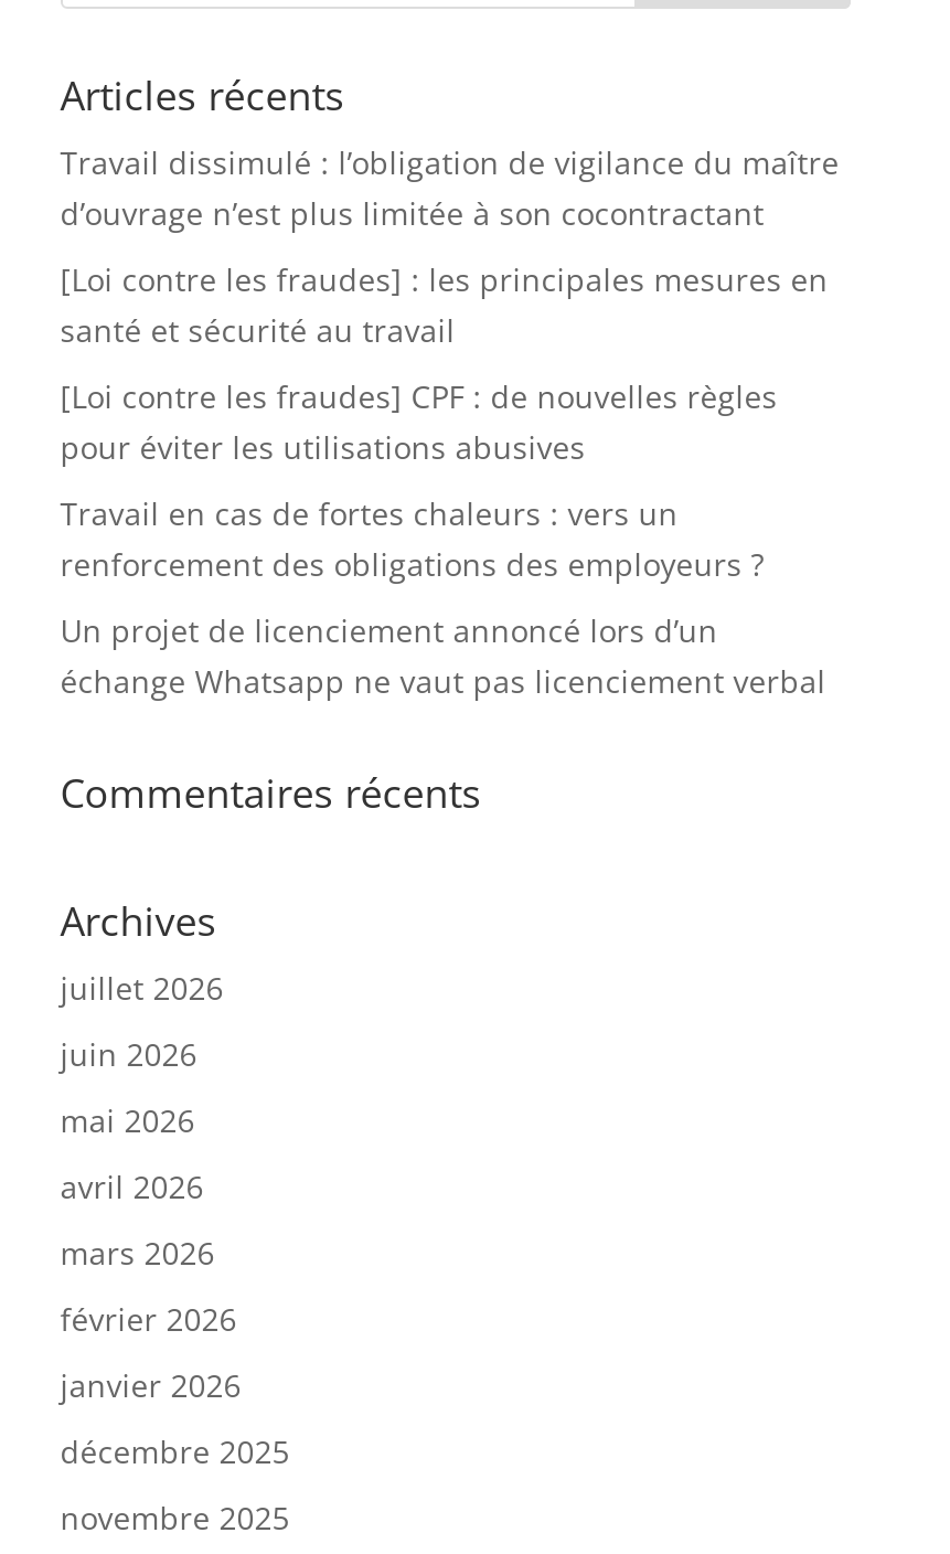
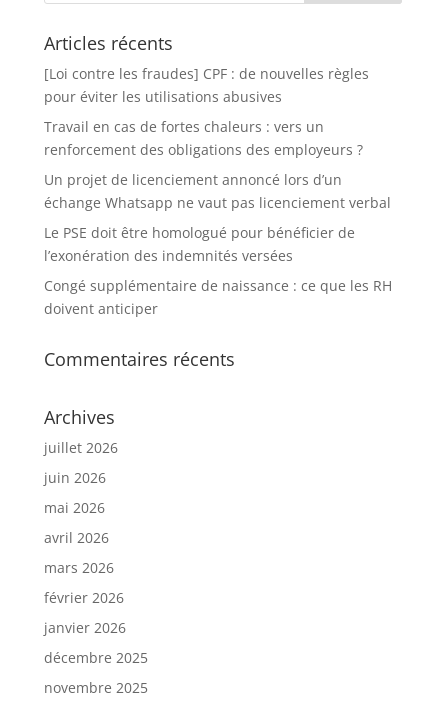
- Travail dissimulé : l’obligation de vigilance du maître
- d’ouvrage n’est plus limitée à son cocontractant
- [Loi contre les fraudes] : les principales mesures en
- santé et sécurité au travail

moved up: [Loi contre les fraudes] CPF : de nouvelles règles | pour éviter les utilisations abusives | Travail en cas de fortes chaleurs : vers un | renforcement des obligations des employeurs ? | Un projet de licenciement annoncé lors d’un | échange Whatsapp ne vaut pas licenciement verbal

+ Le PSE doit être homologué pour bénéficier de
+ l’exonération des indemnités versées
+ Congé supplémentaire de naissance : ce que les RH
+ doivent anticiper
